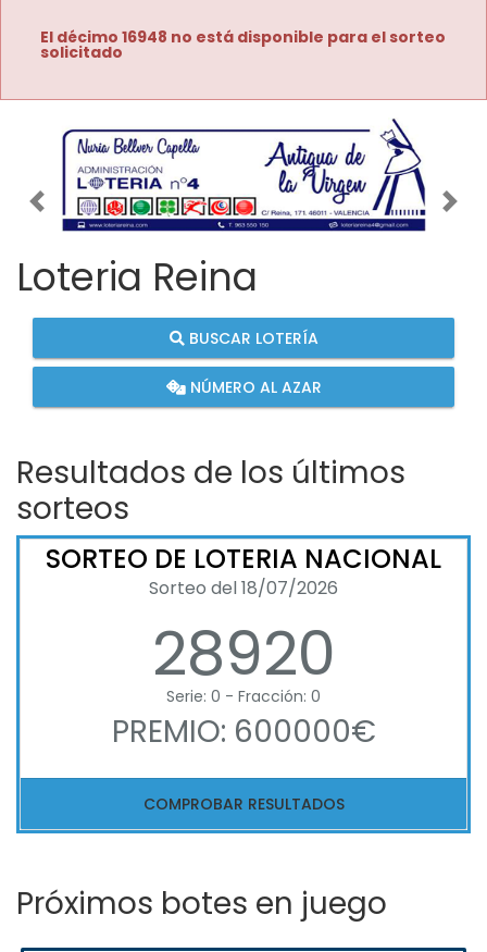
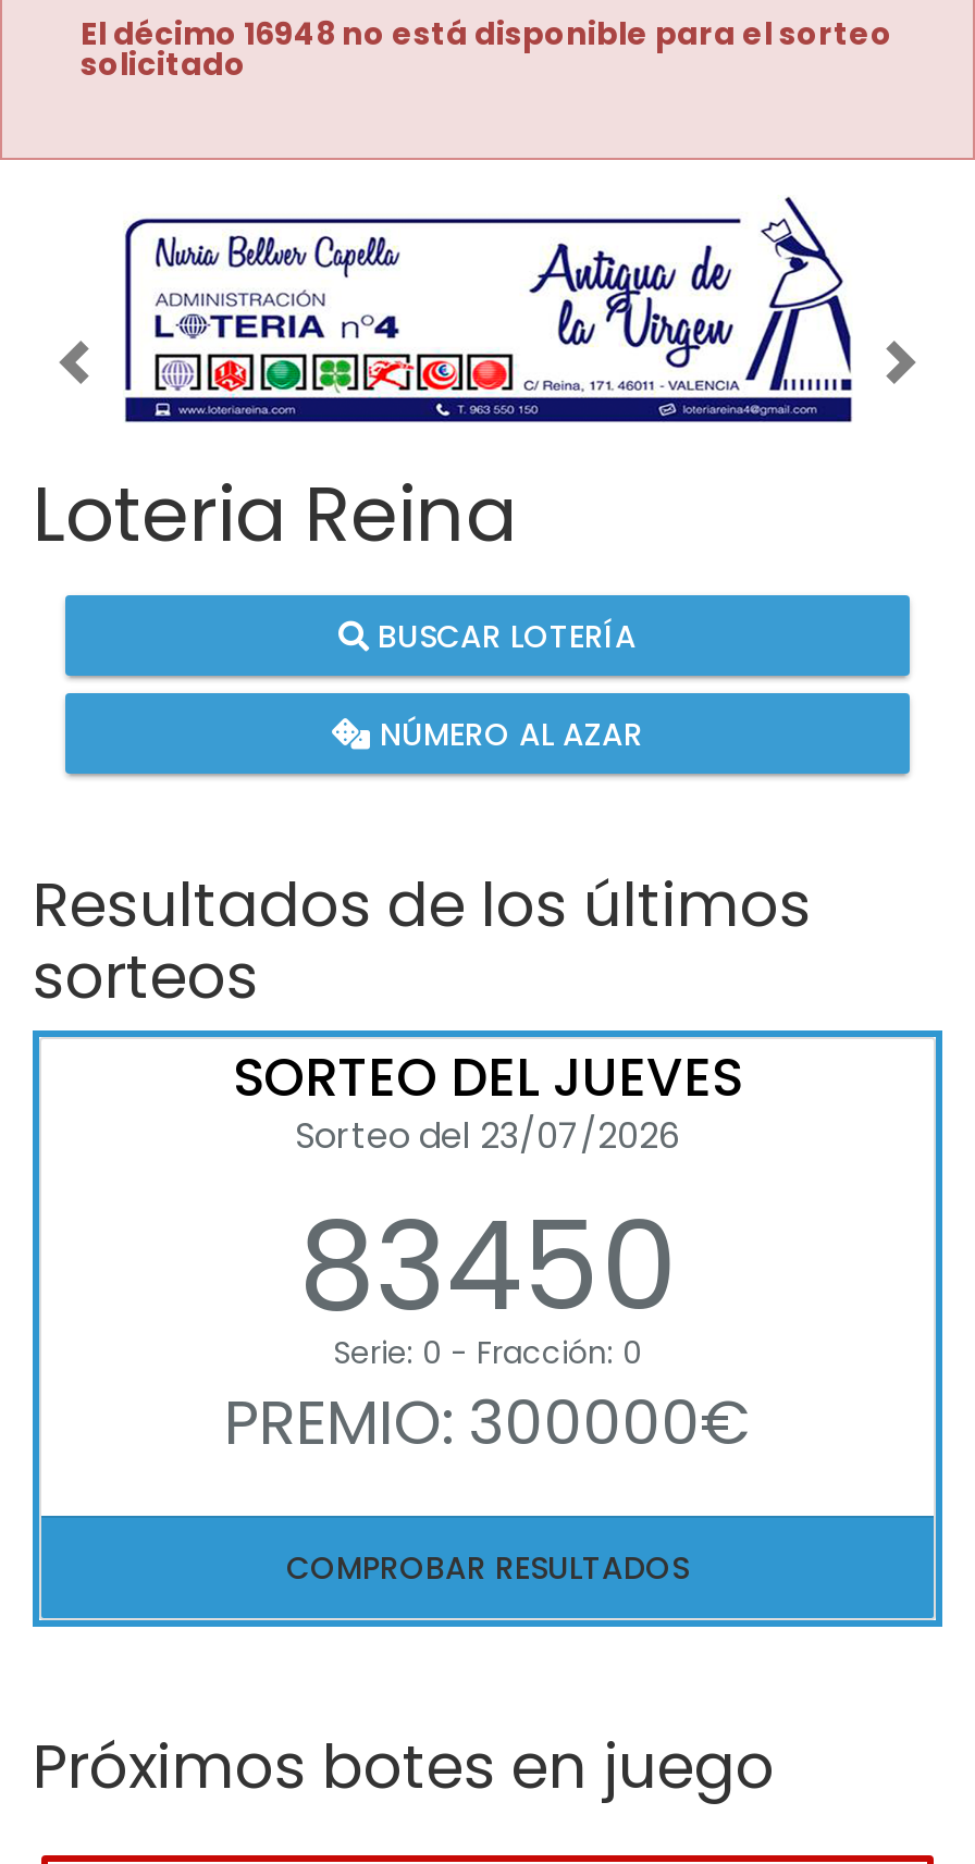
- SORTEO DE LOTERIA NACIONAL
- Sorteo del 18/07/2026
- 28920
+ SORTEO DEL JUEVES
+ Sorteo del 23/07/2026
+ 83450

- PREMIO: 600000€
+ PREMIO: 300000€
